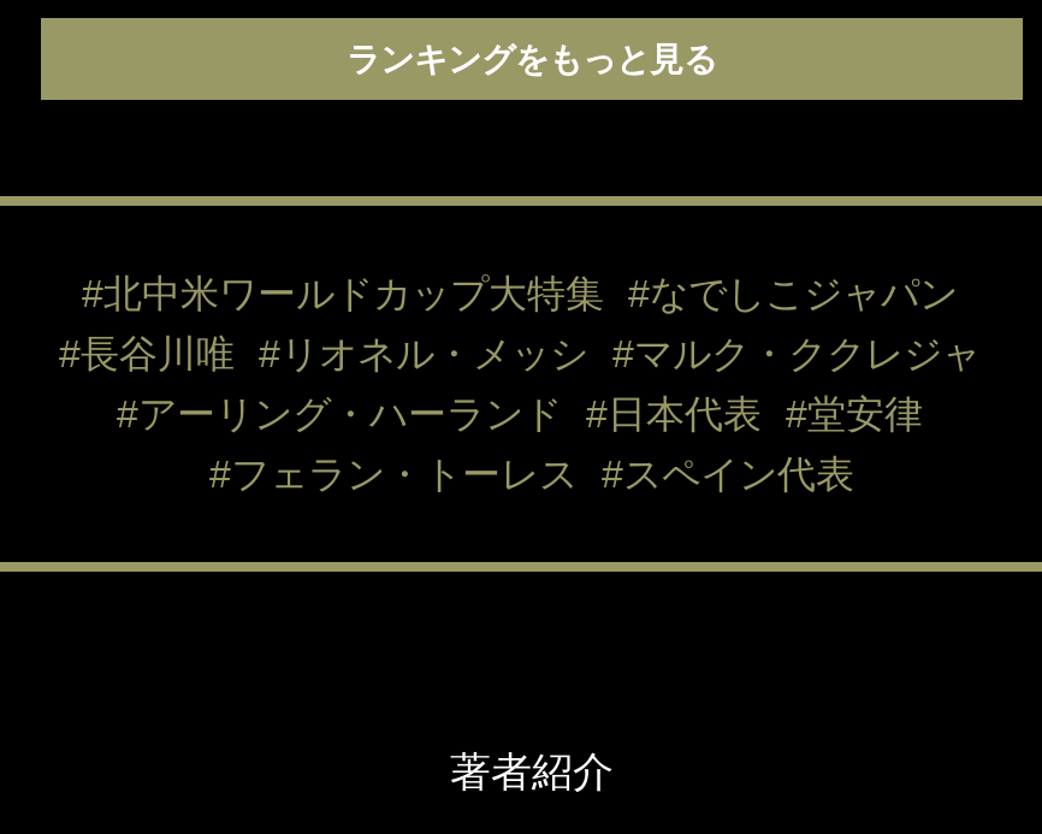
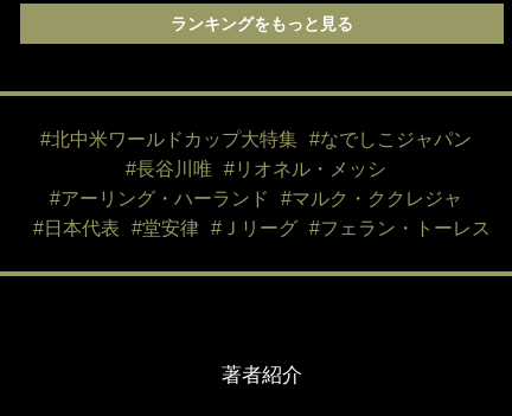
- #長谷川唯 #リオネル・メッシ #マルク・ククレジャ
+ #長谷川唯 #リオネル・メッシ

- #アーリング・ハーランド #日本代表 #堂安律
+ #アーリング・ハーランド #マルク・ククレジャ

- #フェラン・トーレス #スペイン代表
+ #日本代表 #堂安律 #Ｊリーグ #フェラン・トーレス
